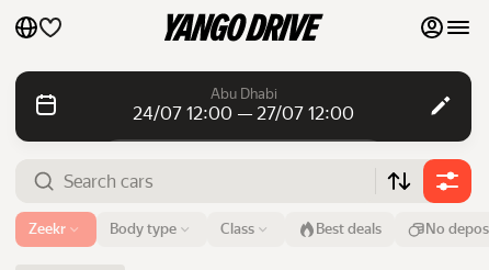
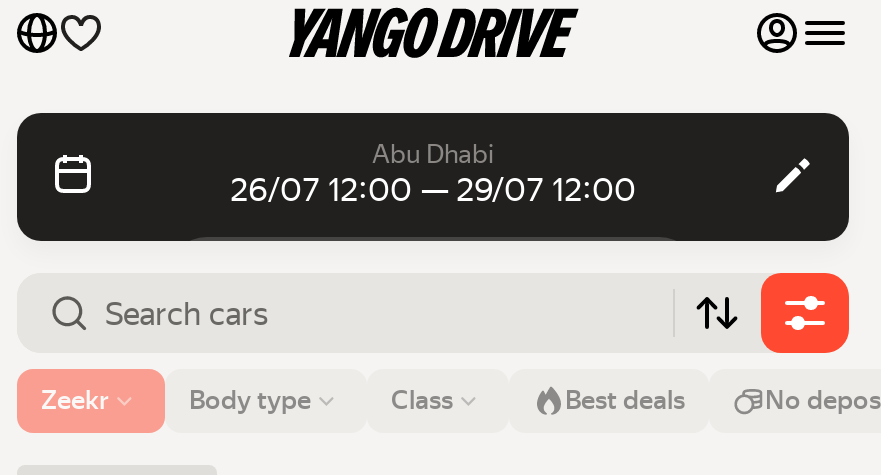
- 24/07 12:00 — 27/07 12:00
+ 26/07 12:00 — 29/07 12:00
